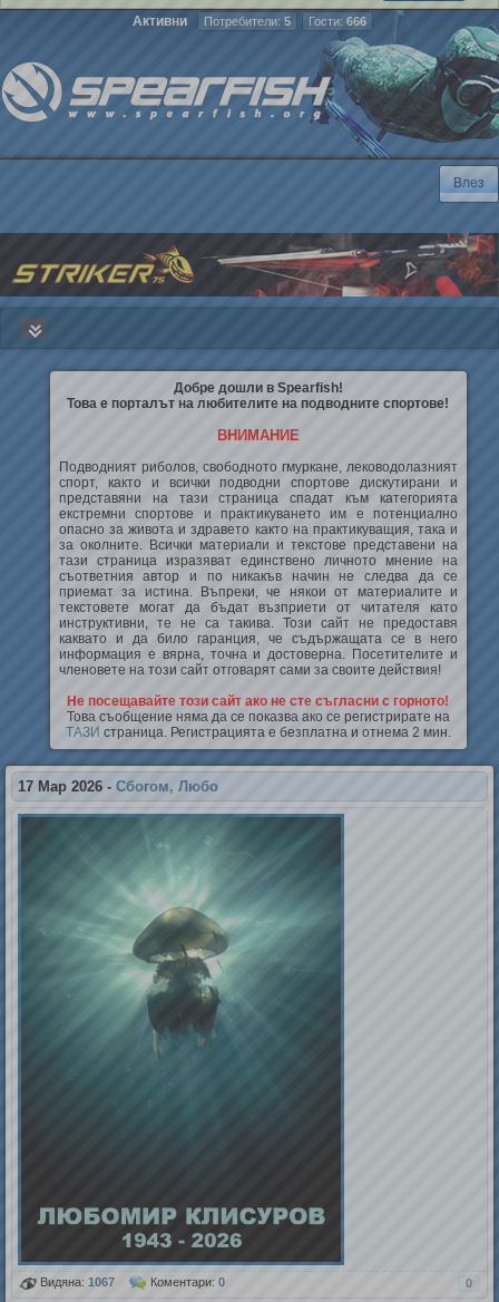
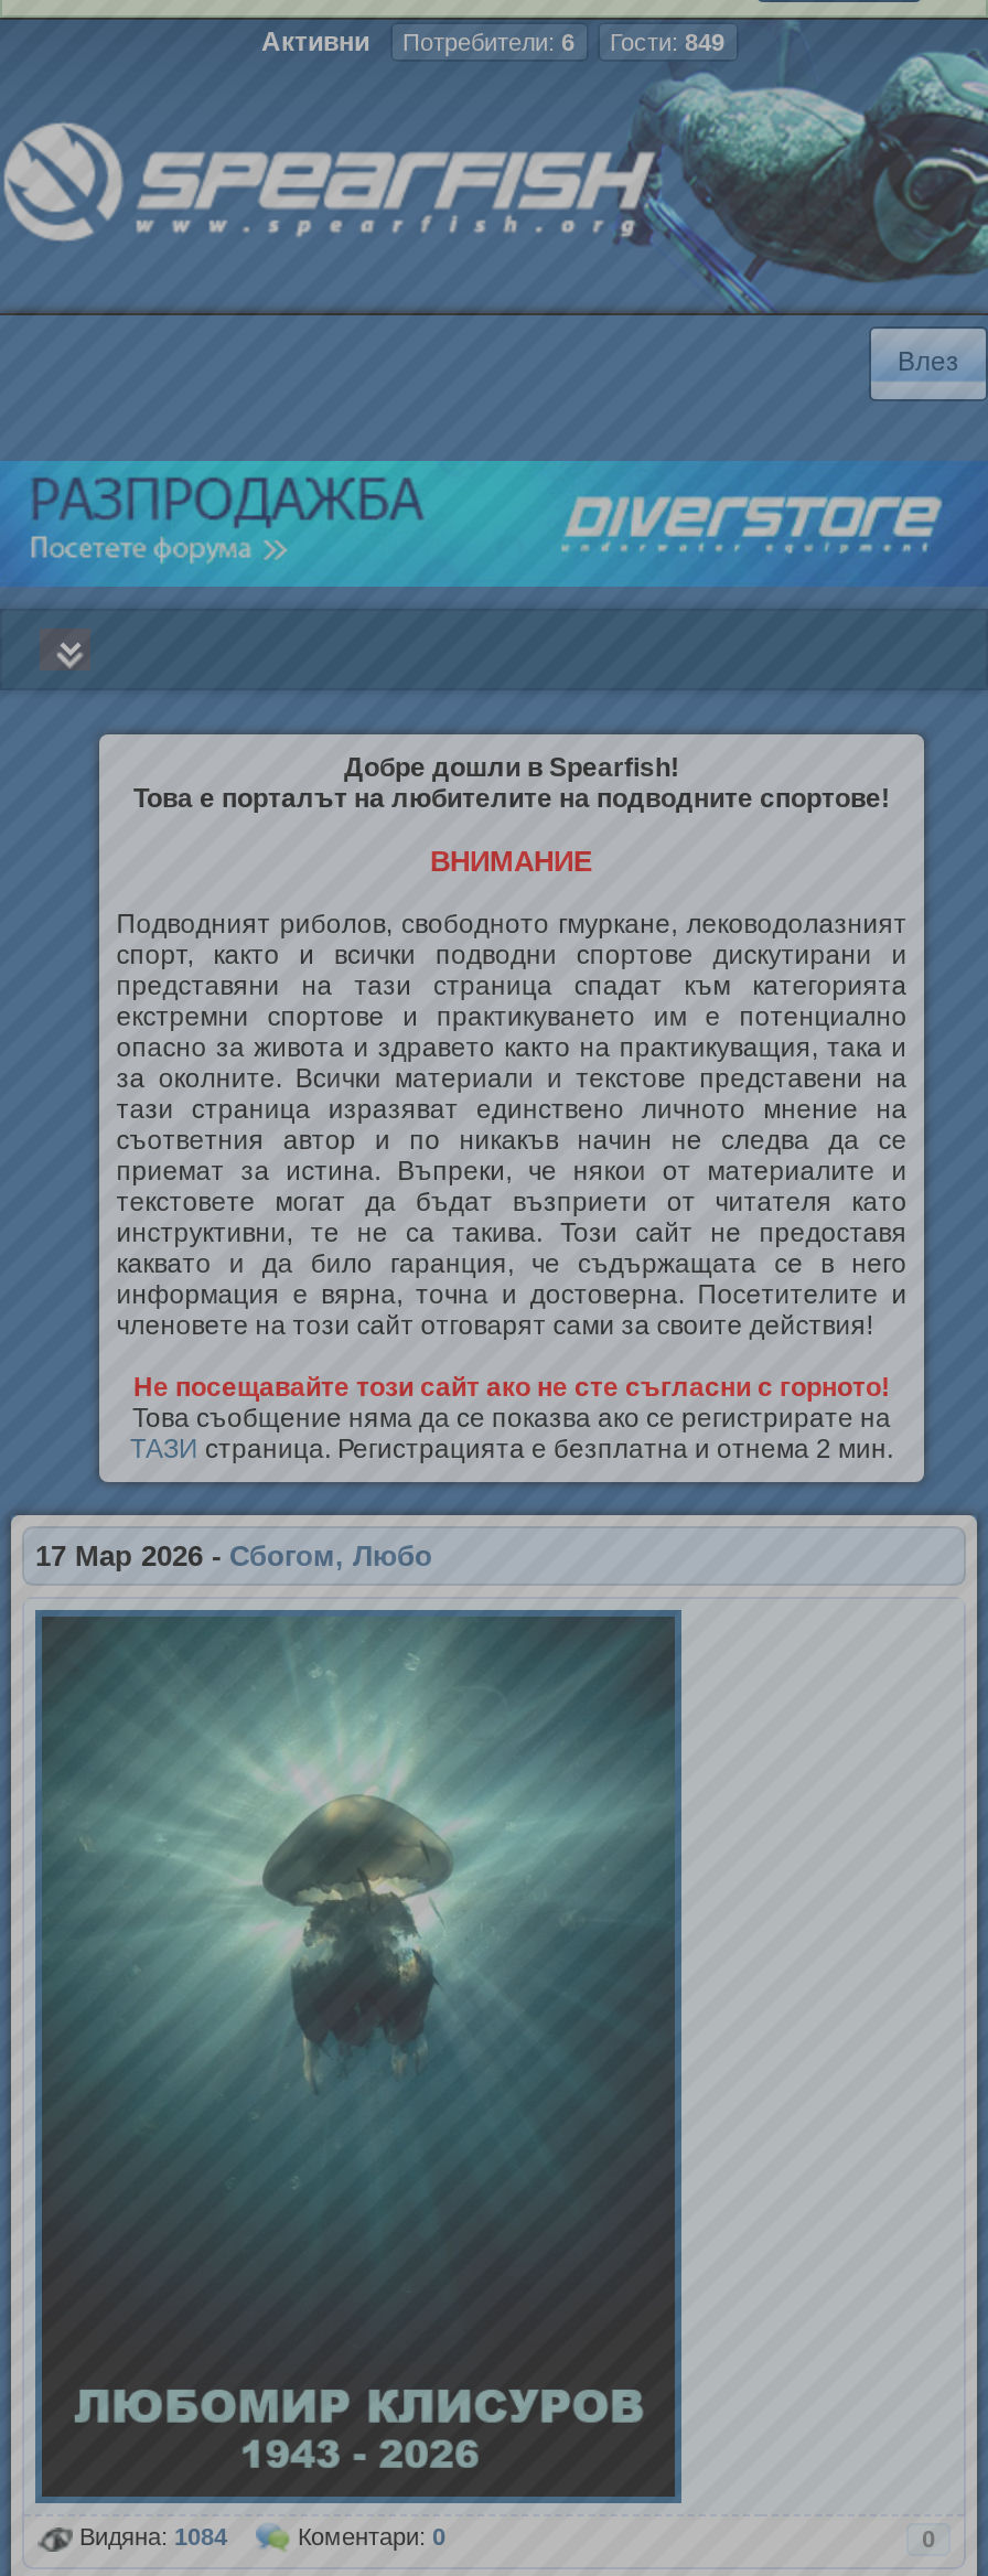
- Потребители: 5
+ Потребители: 6

- Гости: 666
+ Гости: 849

- [image]
+ [image]

- Видяна: 1067
+ Видяна: 1084
